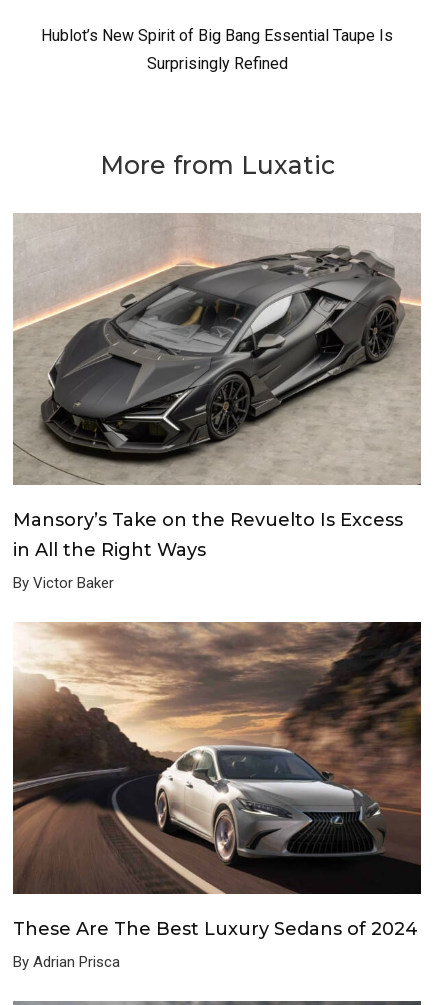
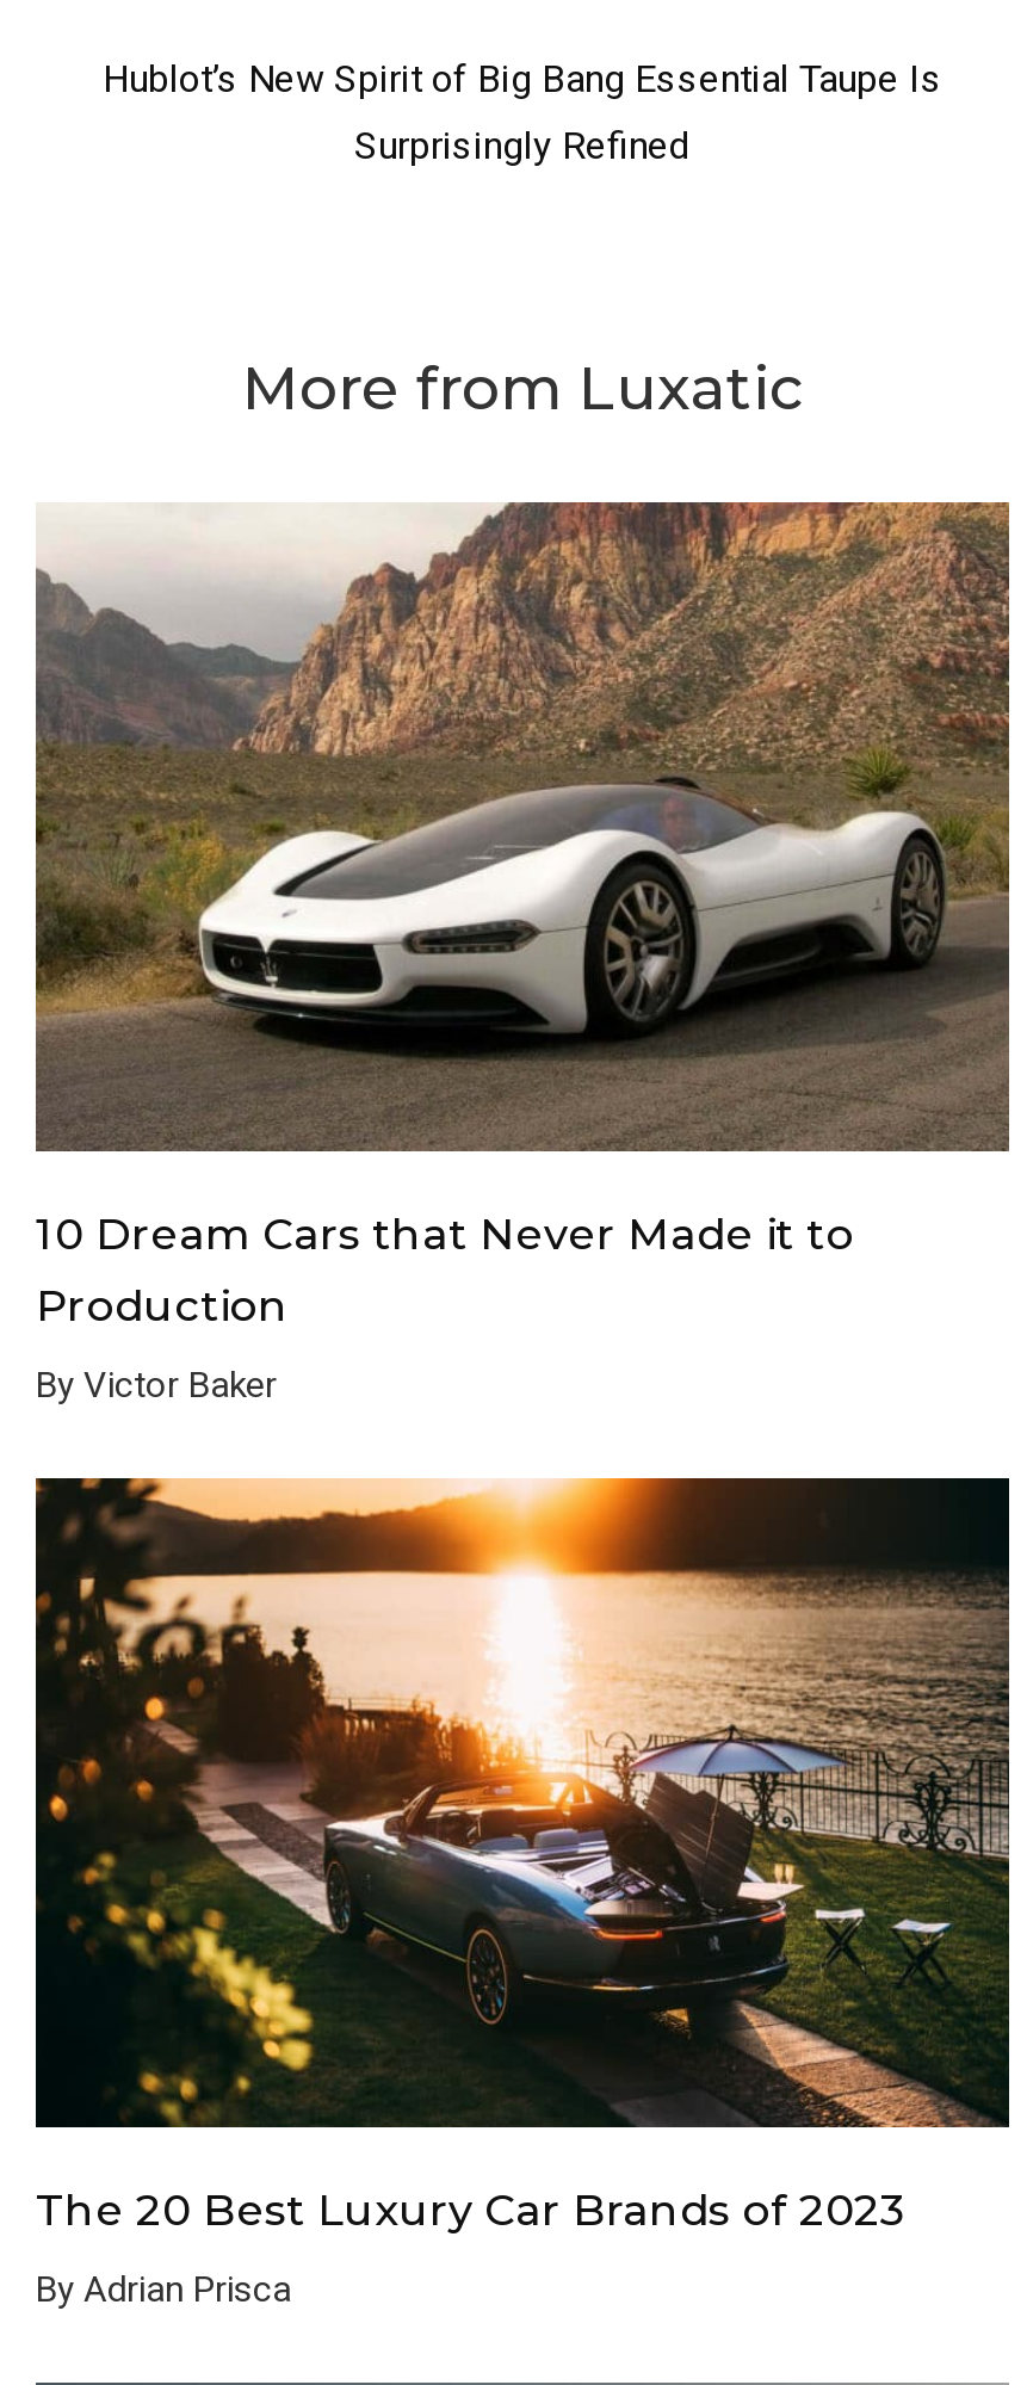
- [image]
- Mansory’s Take on the Revuelto Is Excess
- in All the Right Ways
+ [image]
+ 10 Dream Cars that Never Made it to
+ Production

- [image]
- These Are The Best Luxury Sedans of 2024
+ [image]
+ The 20 Best Luxury Car Brands of 2023
